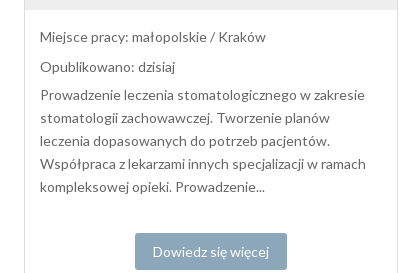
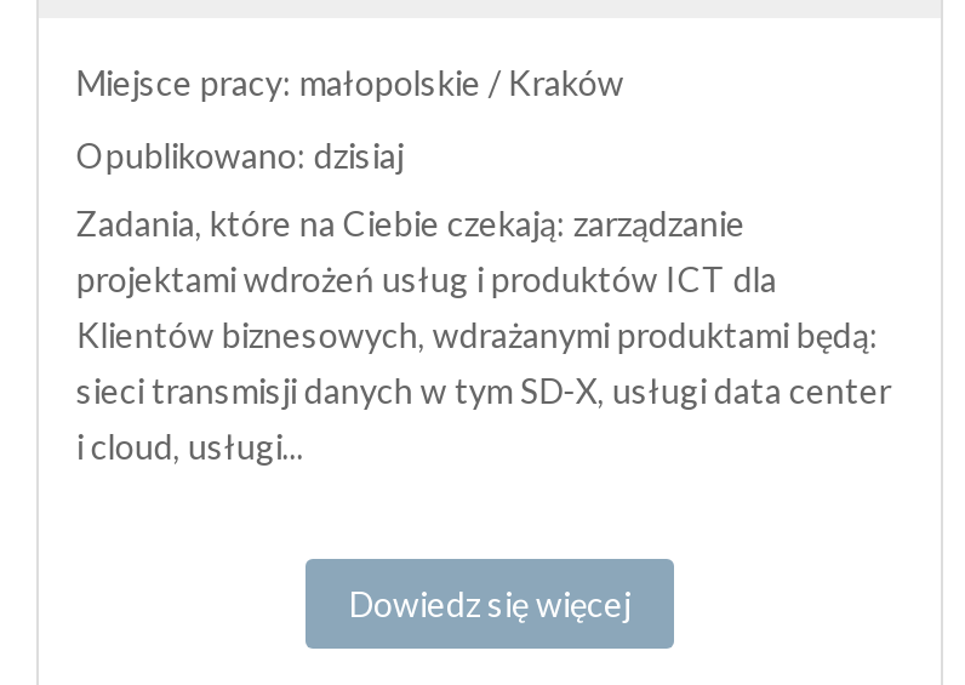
- Prowadzenie leczenia stomatologicznego w zakresie
- stomatologii zachowawczej. Tworzenie planów
- leczenia dopasowanych do potrzeb pacjentów.
- Współpraca z lekarzami innych specjalizacji w ramach
- kompleksowej opieki. Prowadzenie...
+ Zadania, które na Ciebie czekają: zarządzanie
+ projektami wdrożeń usług i produktów ICT dla
+ Klientów biznesowych, wdrażanymi produktami będą:
+ sieci transmisji danych w tym SD-X, usługi data center
+ i cloud, usługi...
